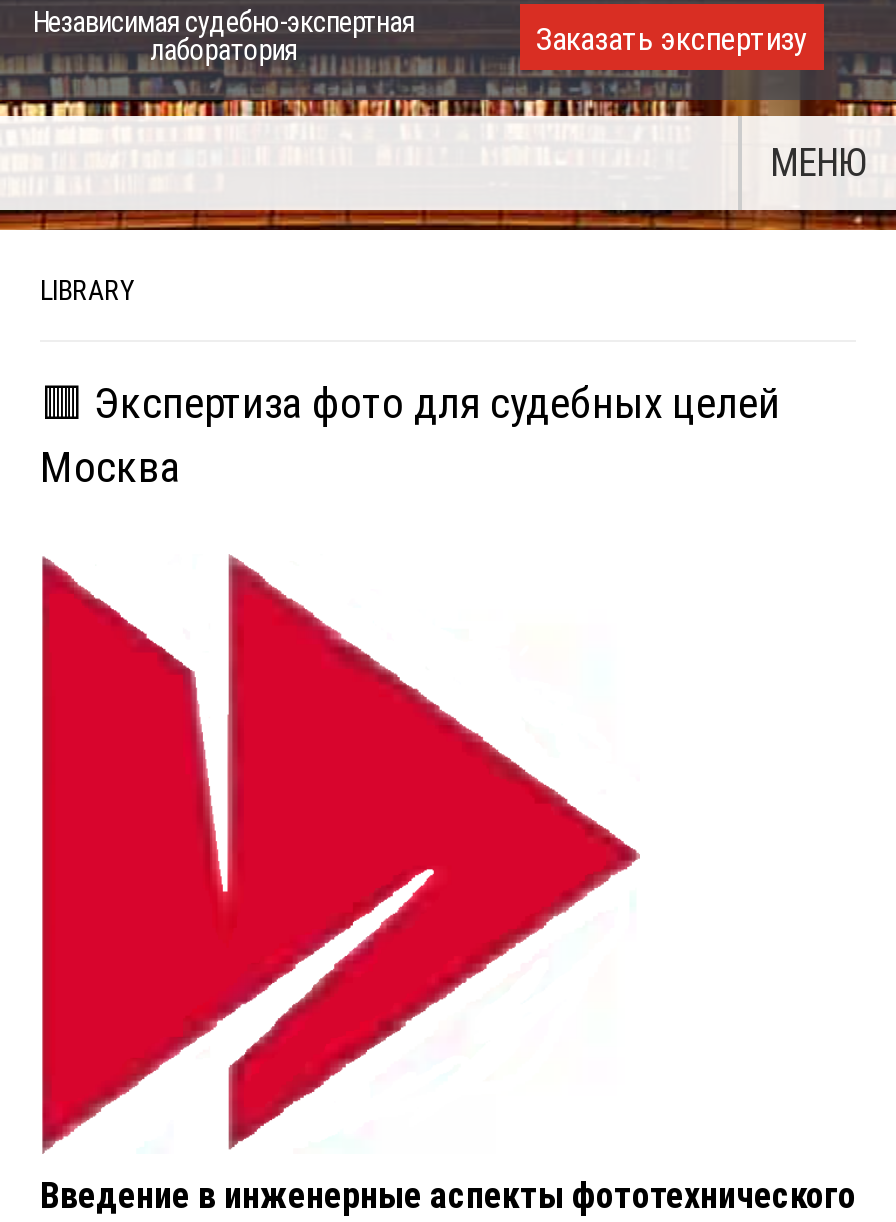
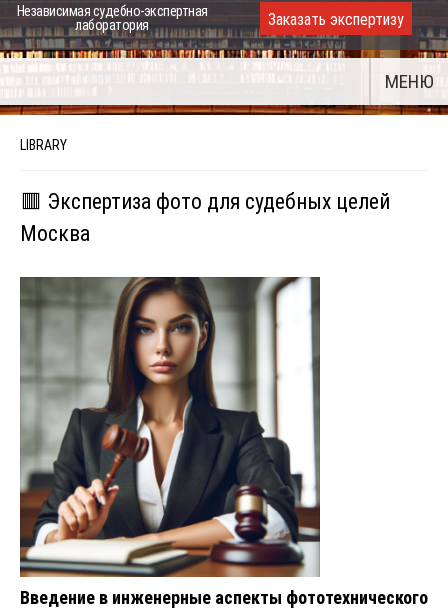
- [image]
+ [image]
